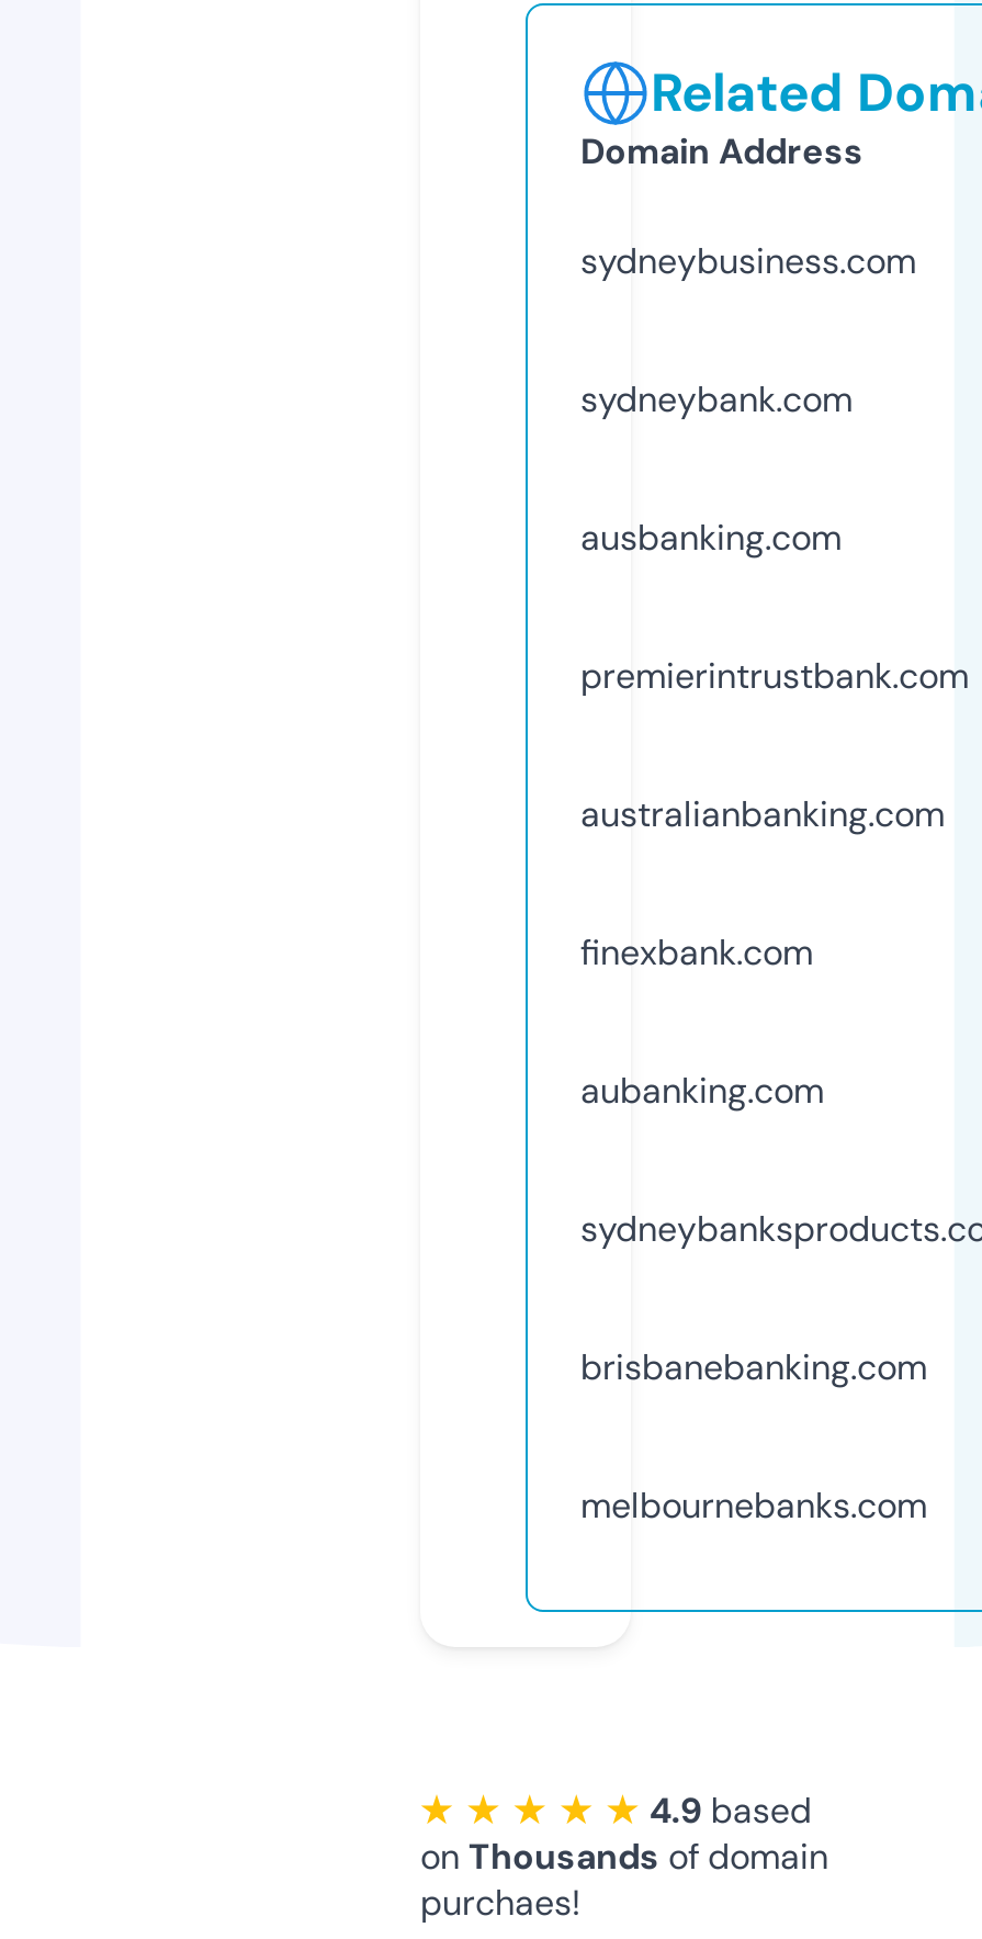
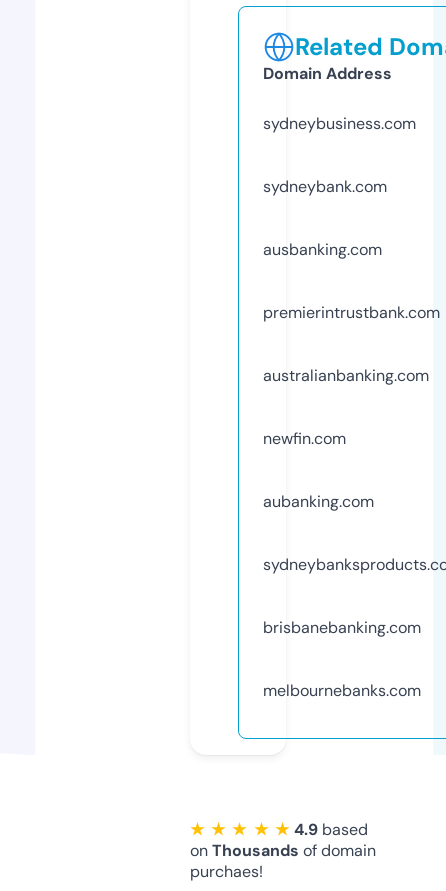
- finexbank.com
+ newfin.com
